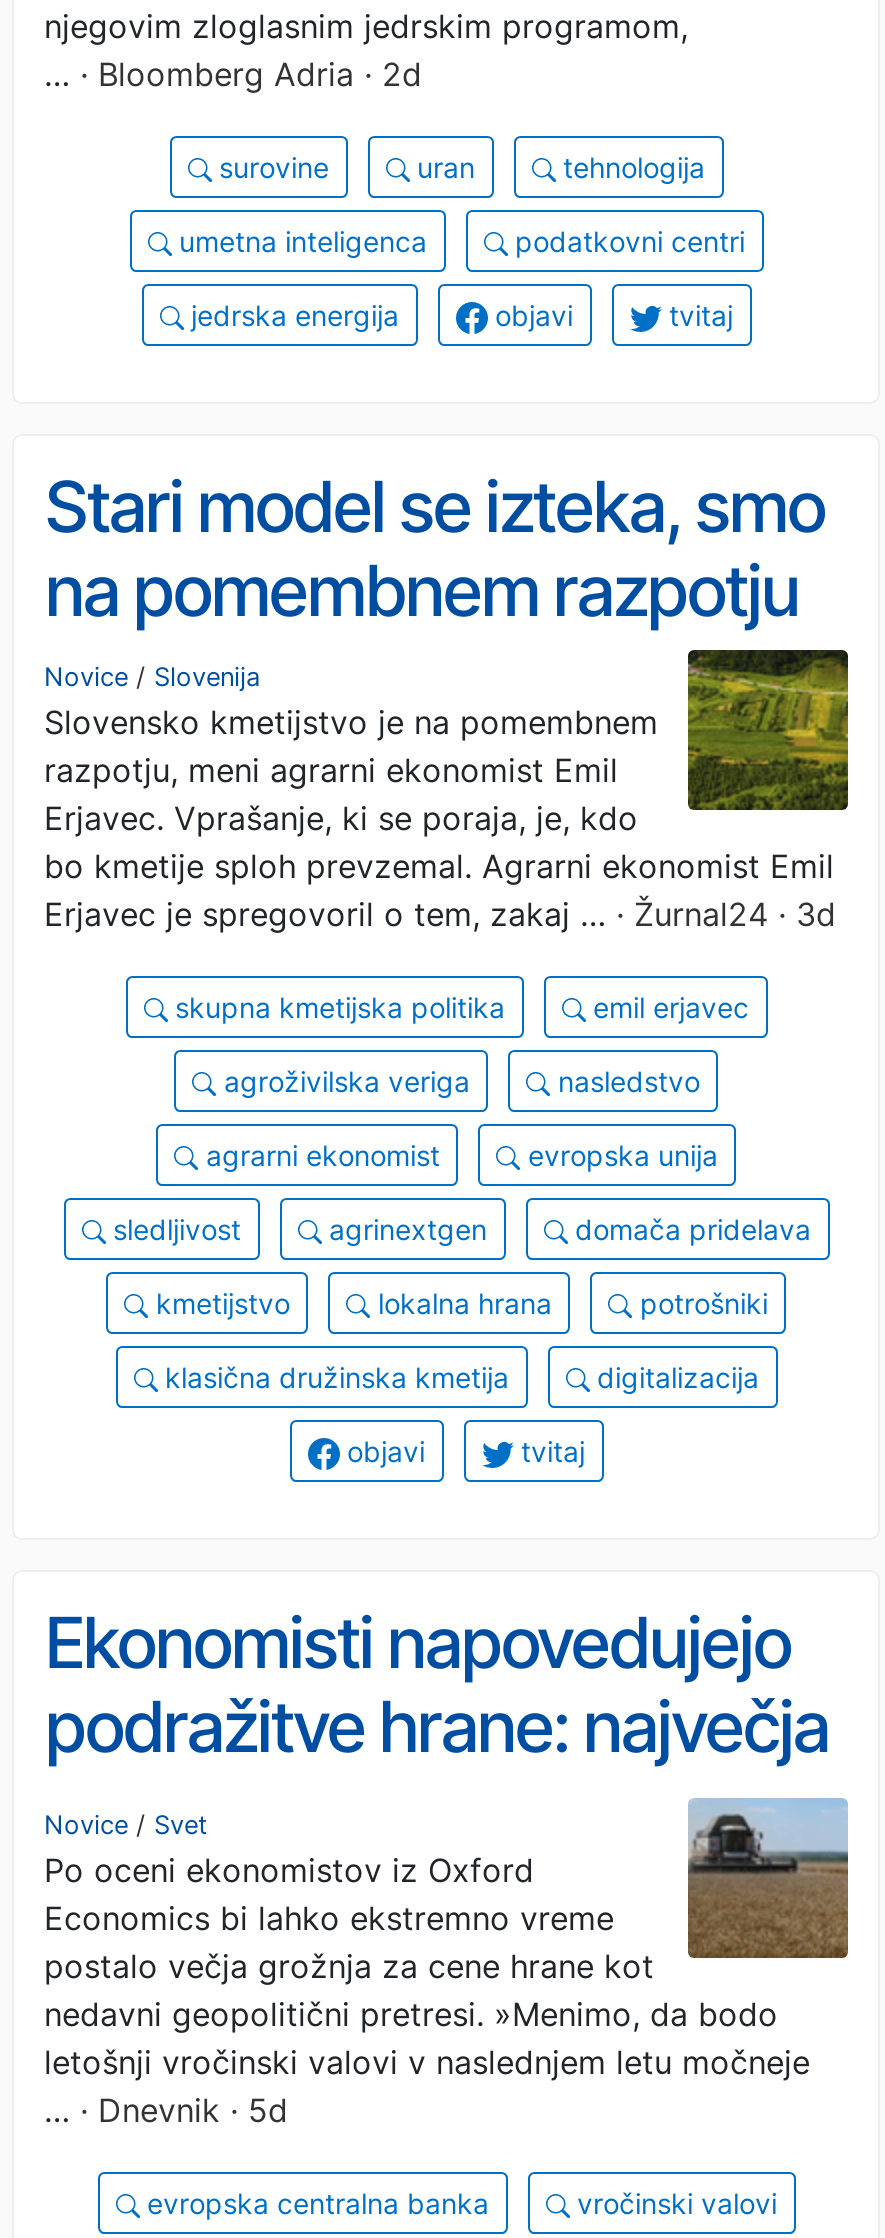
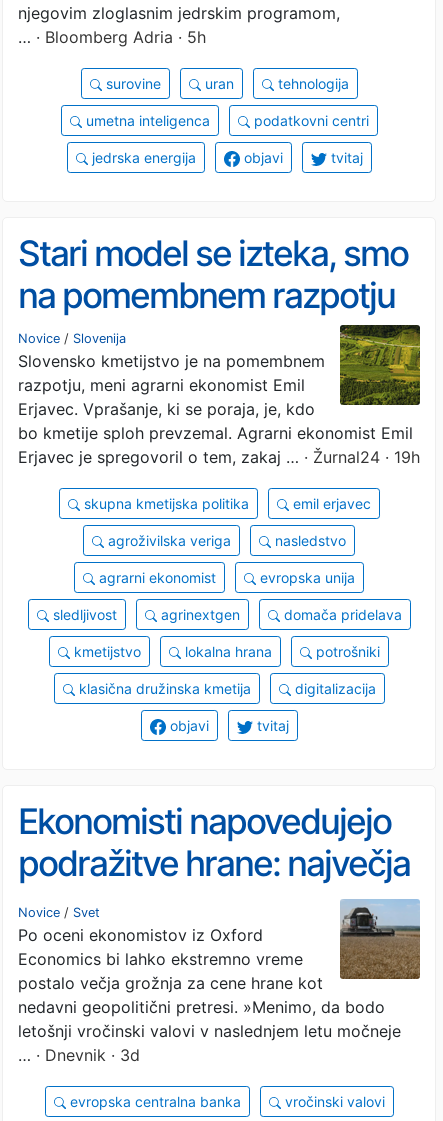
- … · Bloomberg Adria · 2d
+ … · Bloomberg Adria · 5h

- Erjavec je spregovoril o tem, zakaj … · Žurnal24 · 3d
+ Erjavec je spregovoril o tem, zakaj … · Žurnal24 · 19h

- … · Dnevnik · 5d
+ … · Dnevnik · 3d
